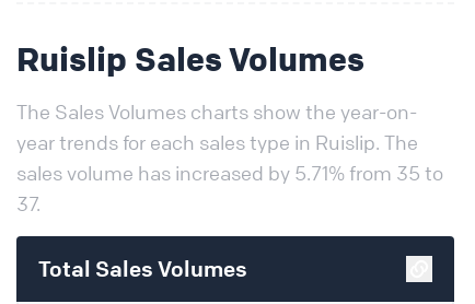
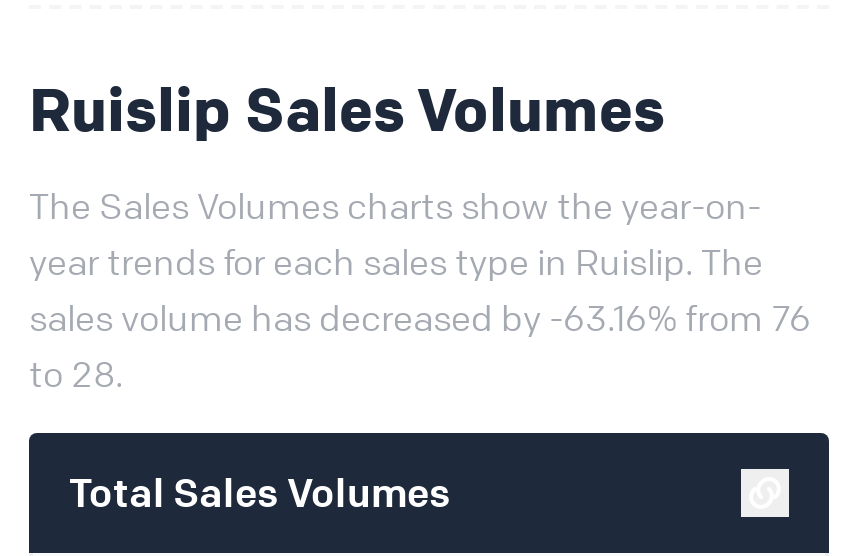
- sales volume has increased by 5.71% from 35 to
- 37.
+ sales volume has decreased by -63.16% from 76
+ to 28.
